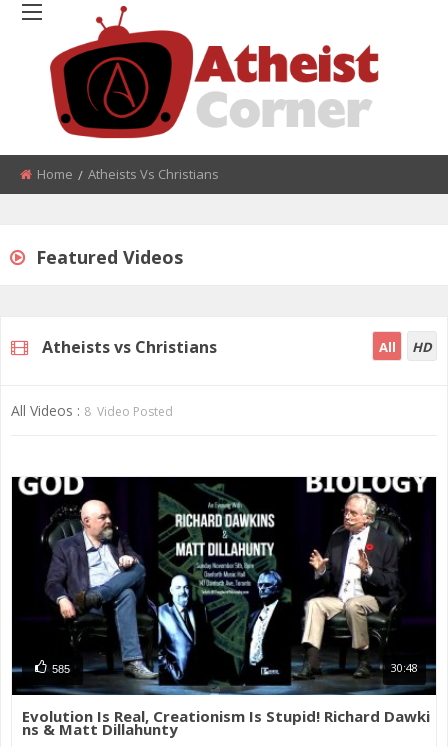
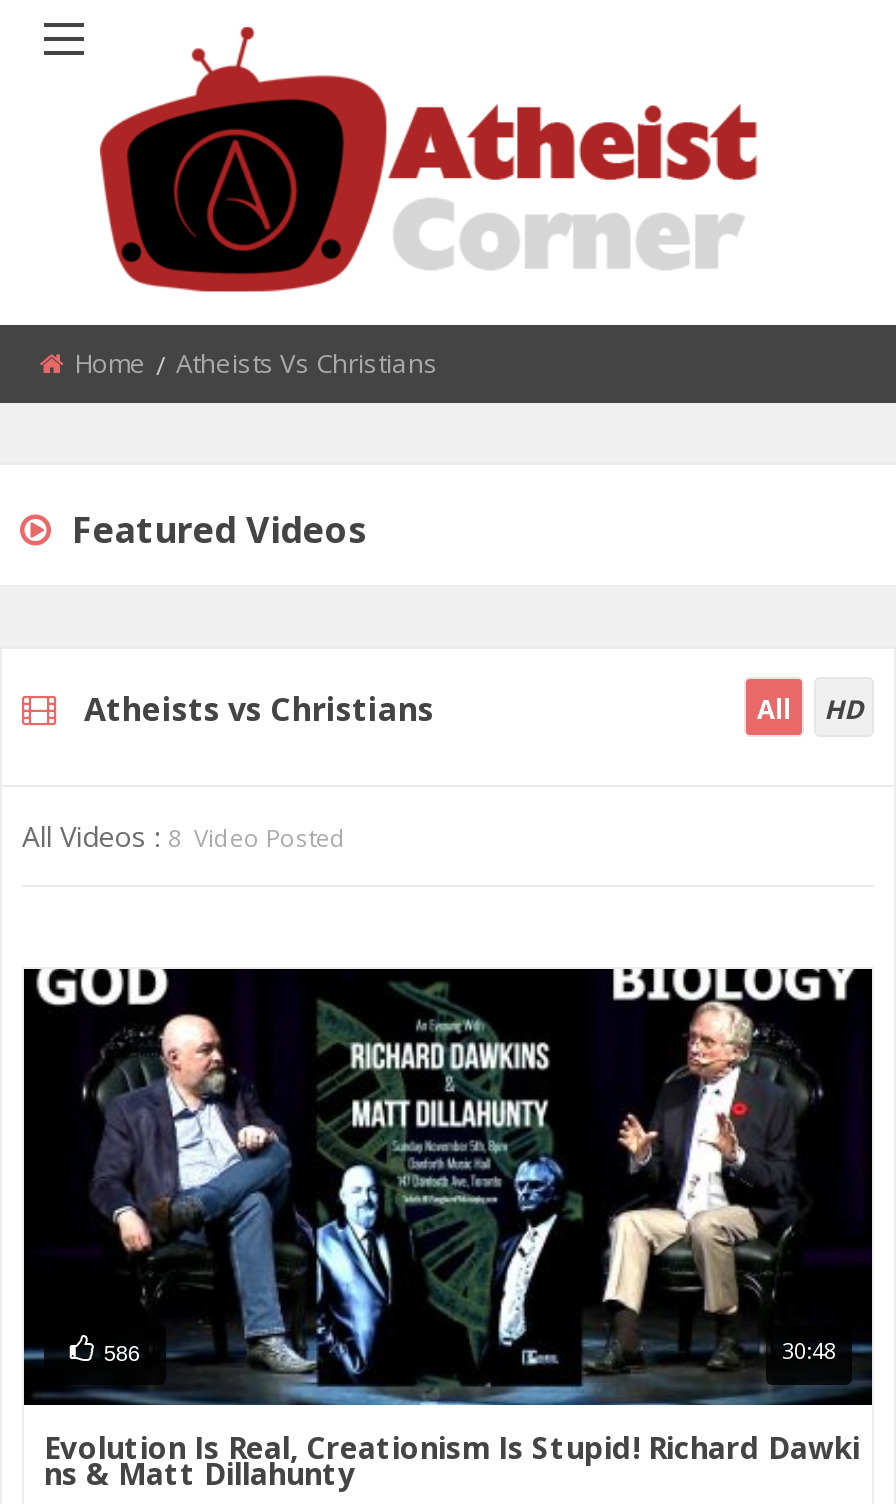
- 585
+ 586
